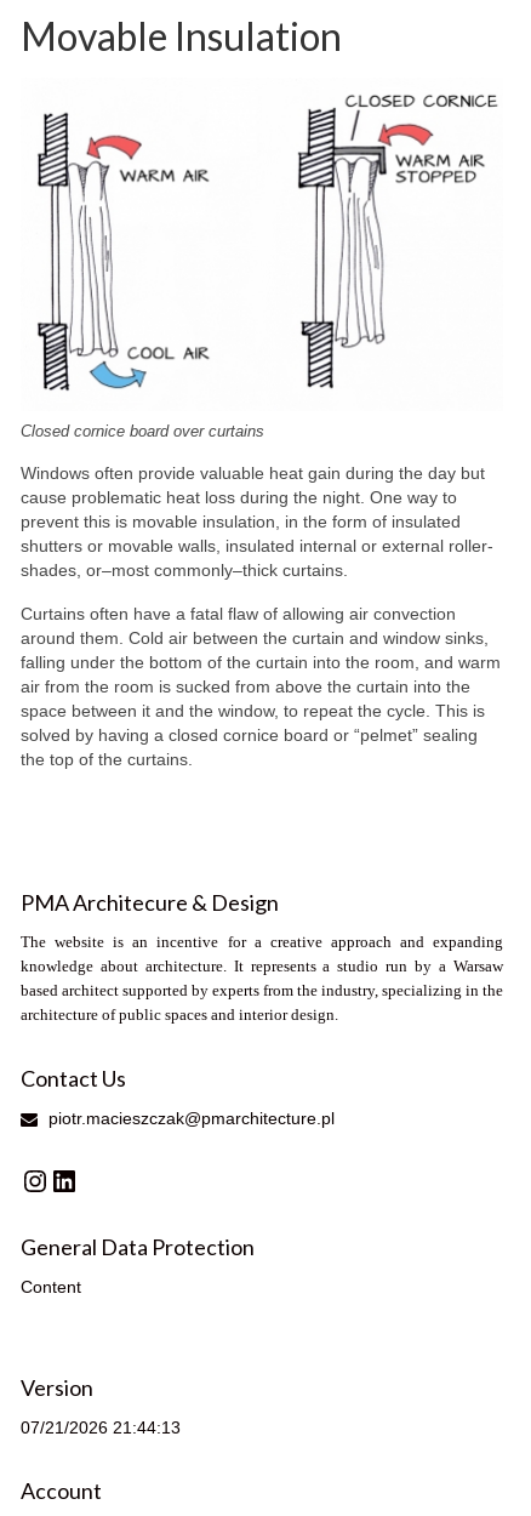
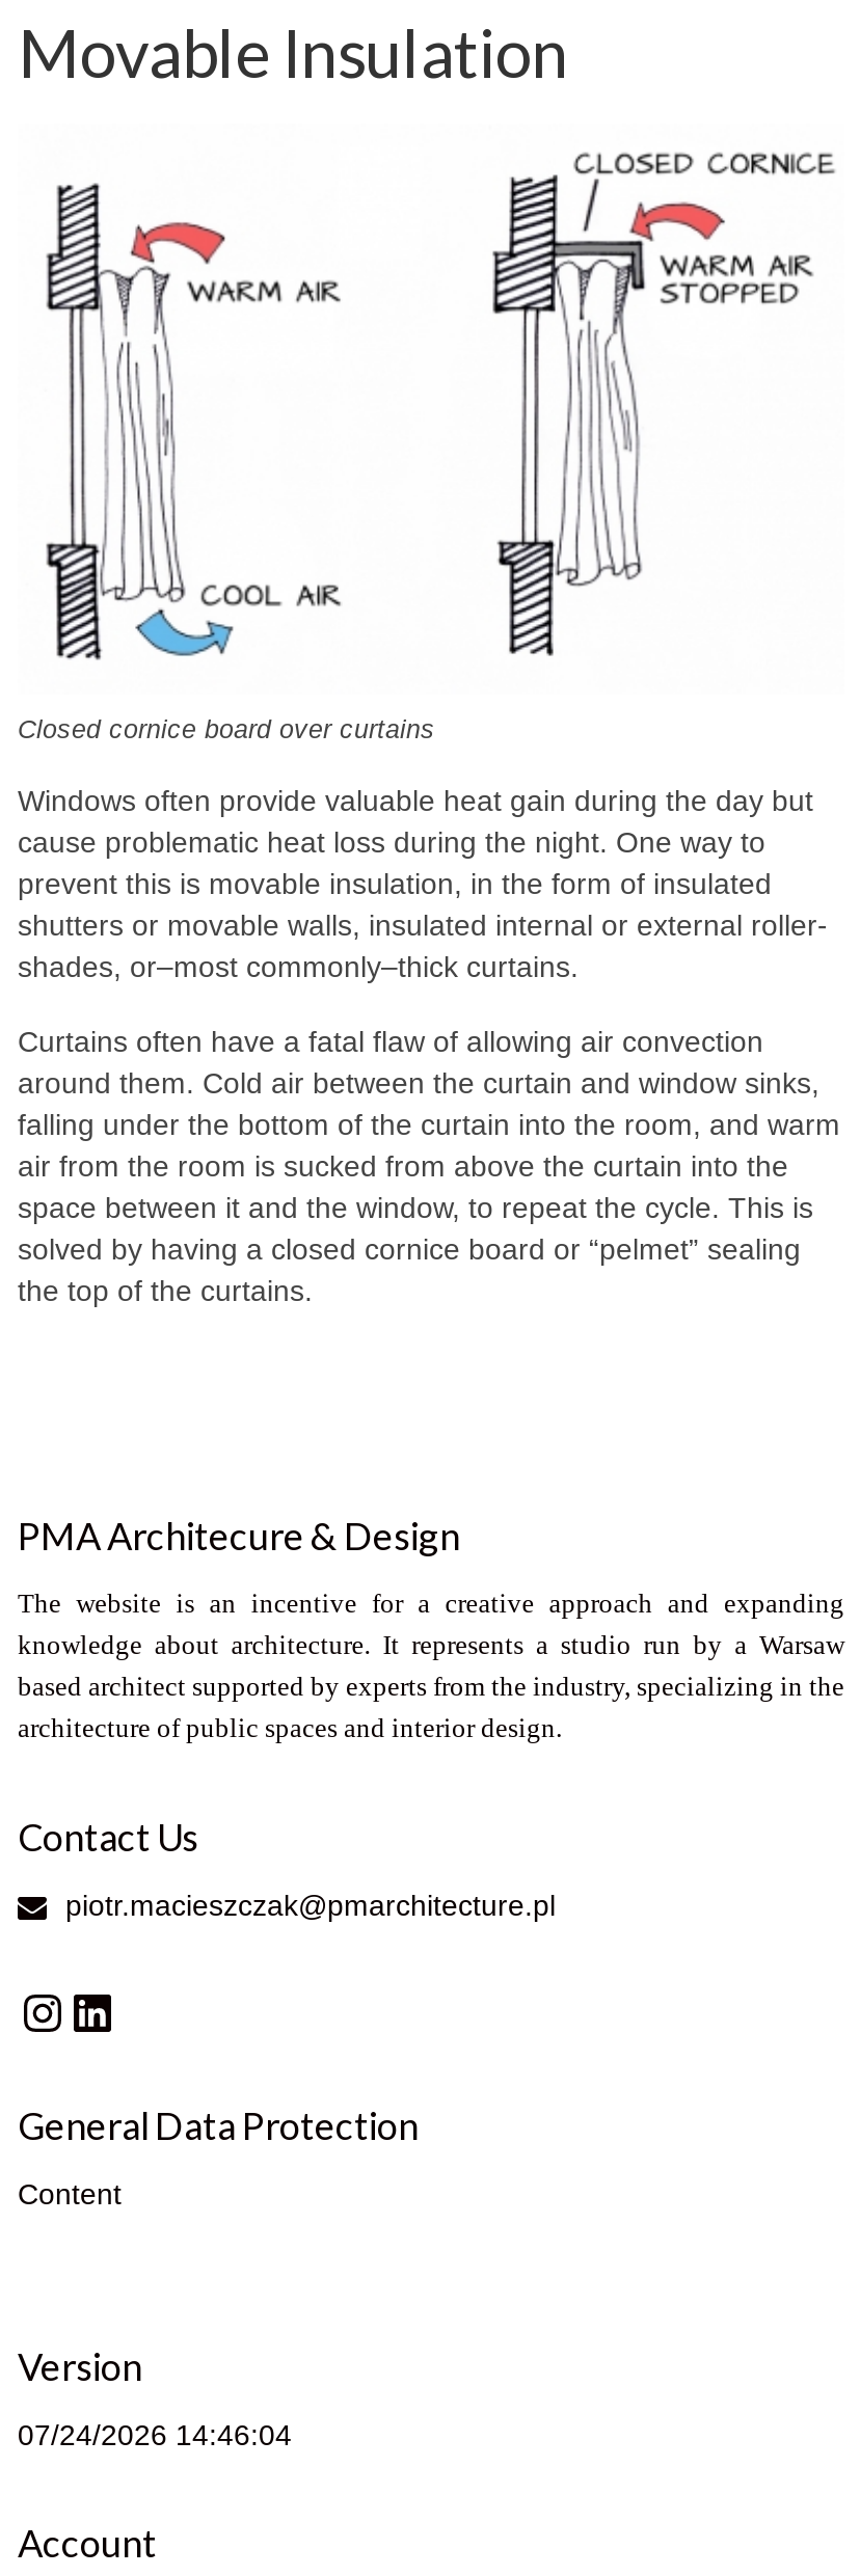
- 07/21/2026 21:44:13
+ 07/24/2026 14:46:04
